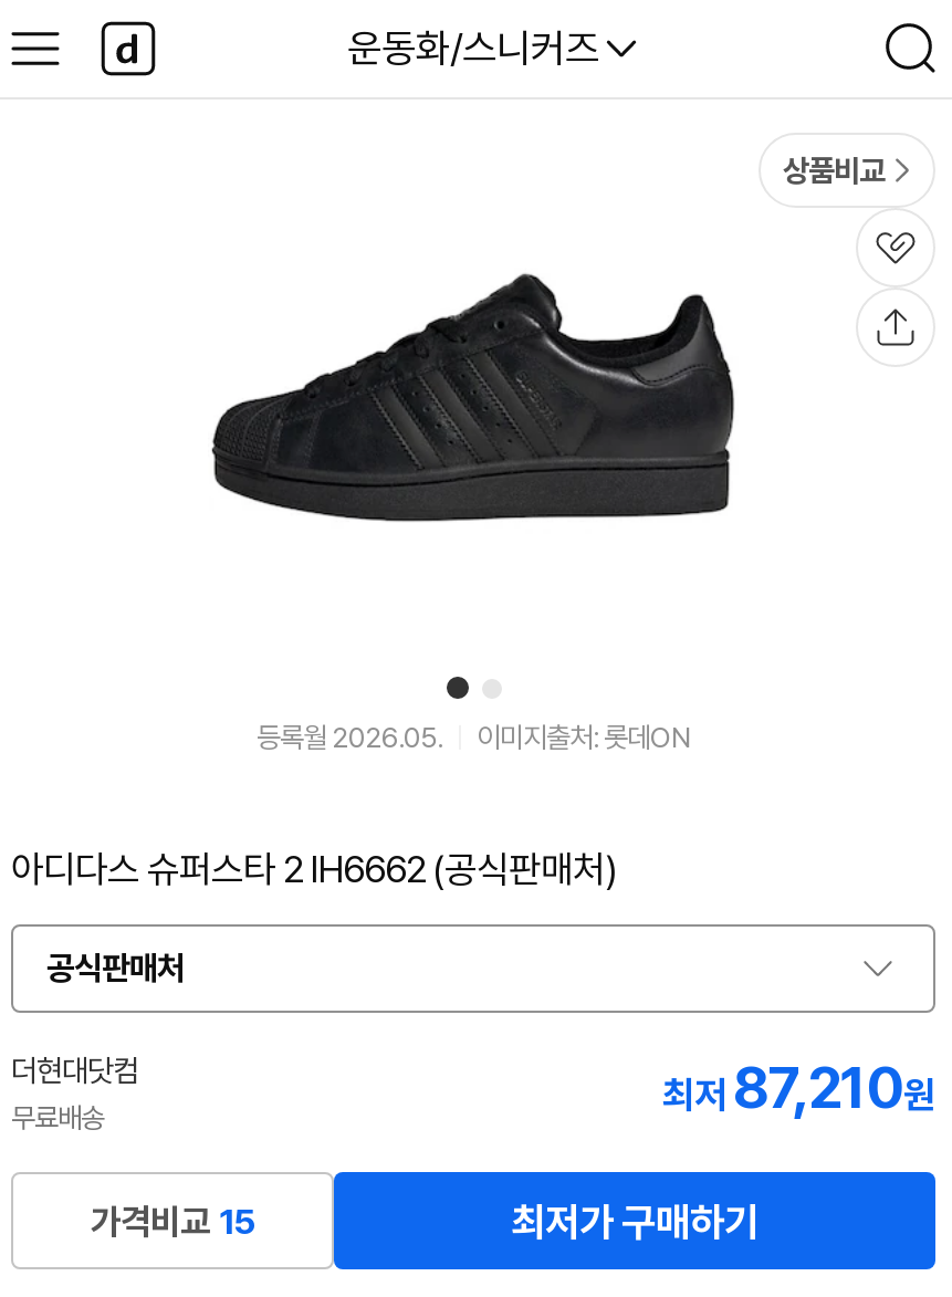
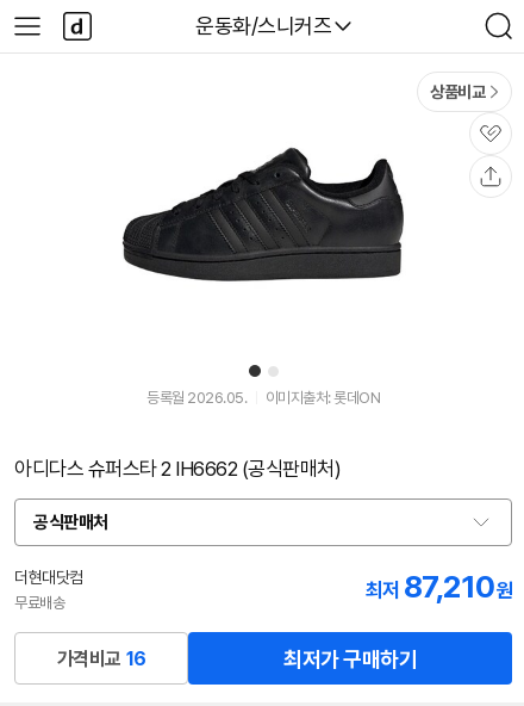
- 가격비교 15
+ 가격비교 16
